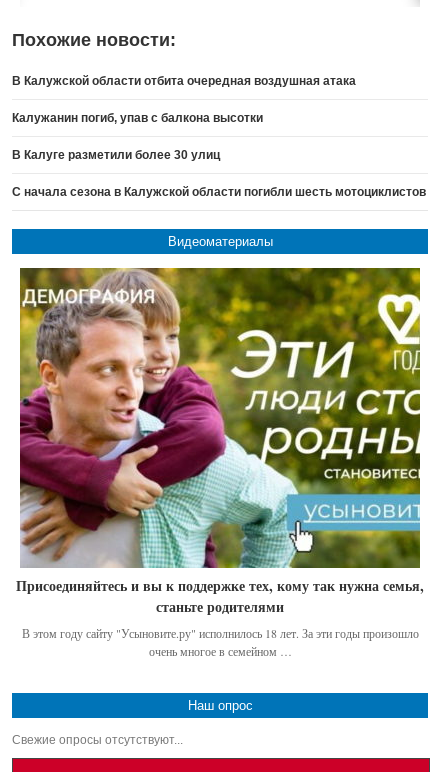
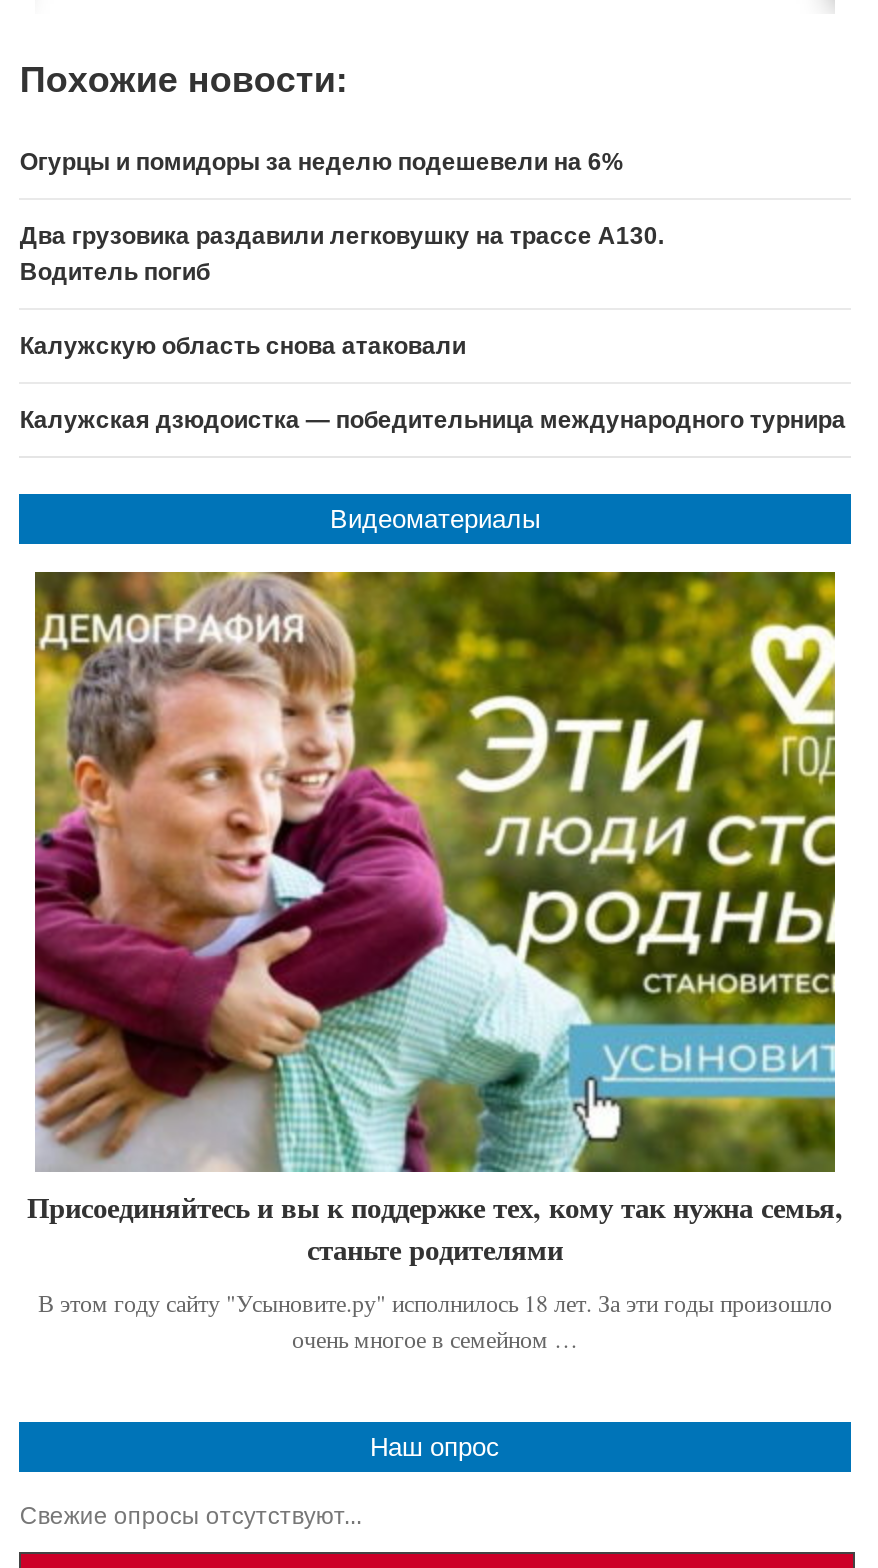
- В Калужской области отбита очередная воздушная атака
+ Огурцы и помидоры за неделю подешевели на 6%

- Калужанин погиб, упав с балкона высотки
+ Два грузовика раздавили легковушку на трассе А130.
+ Водитель погиб

- В Калуге разметили более 30 улиц
+ Калужскую область снова атаковали

- С начала сезона в Калужской области погибли шесть мотоциклистов
+ Калужская дзюдоистка — победительница международного турнира
